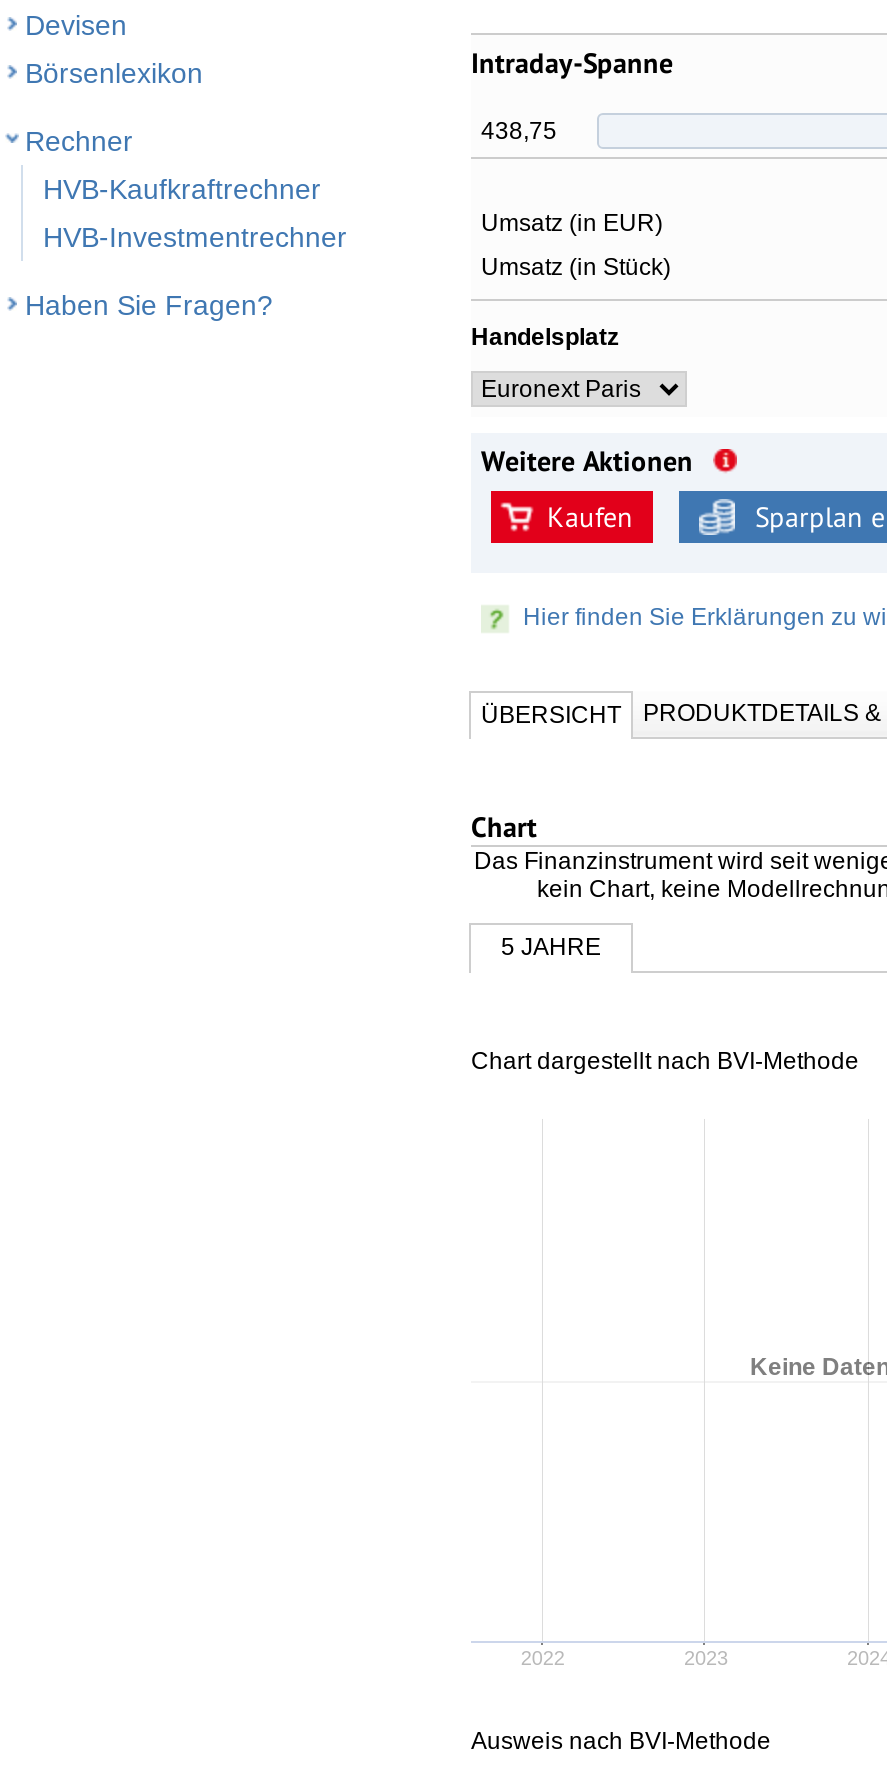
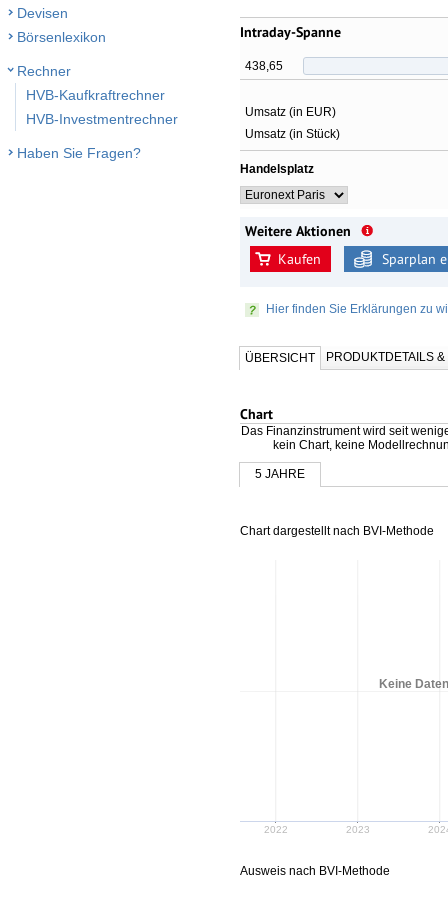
- 438,75
+ 438,65
